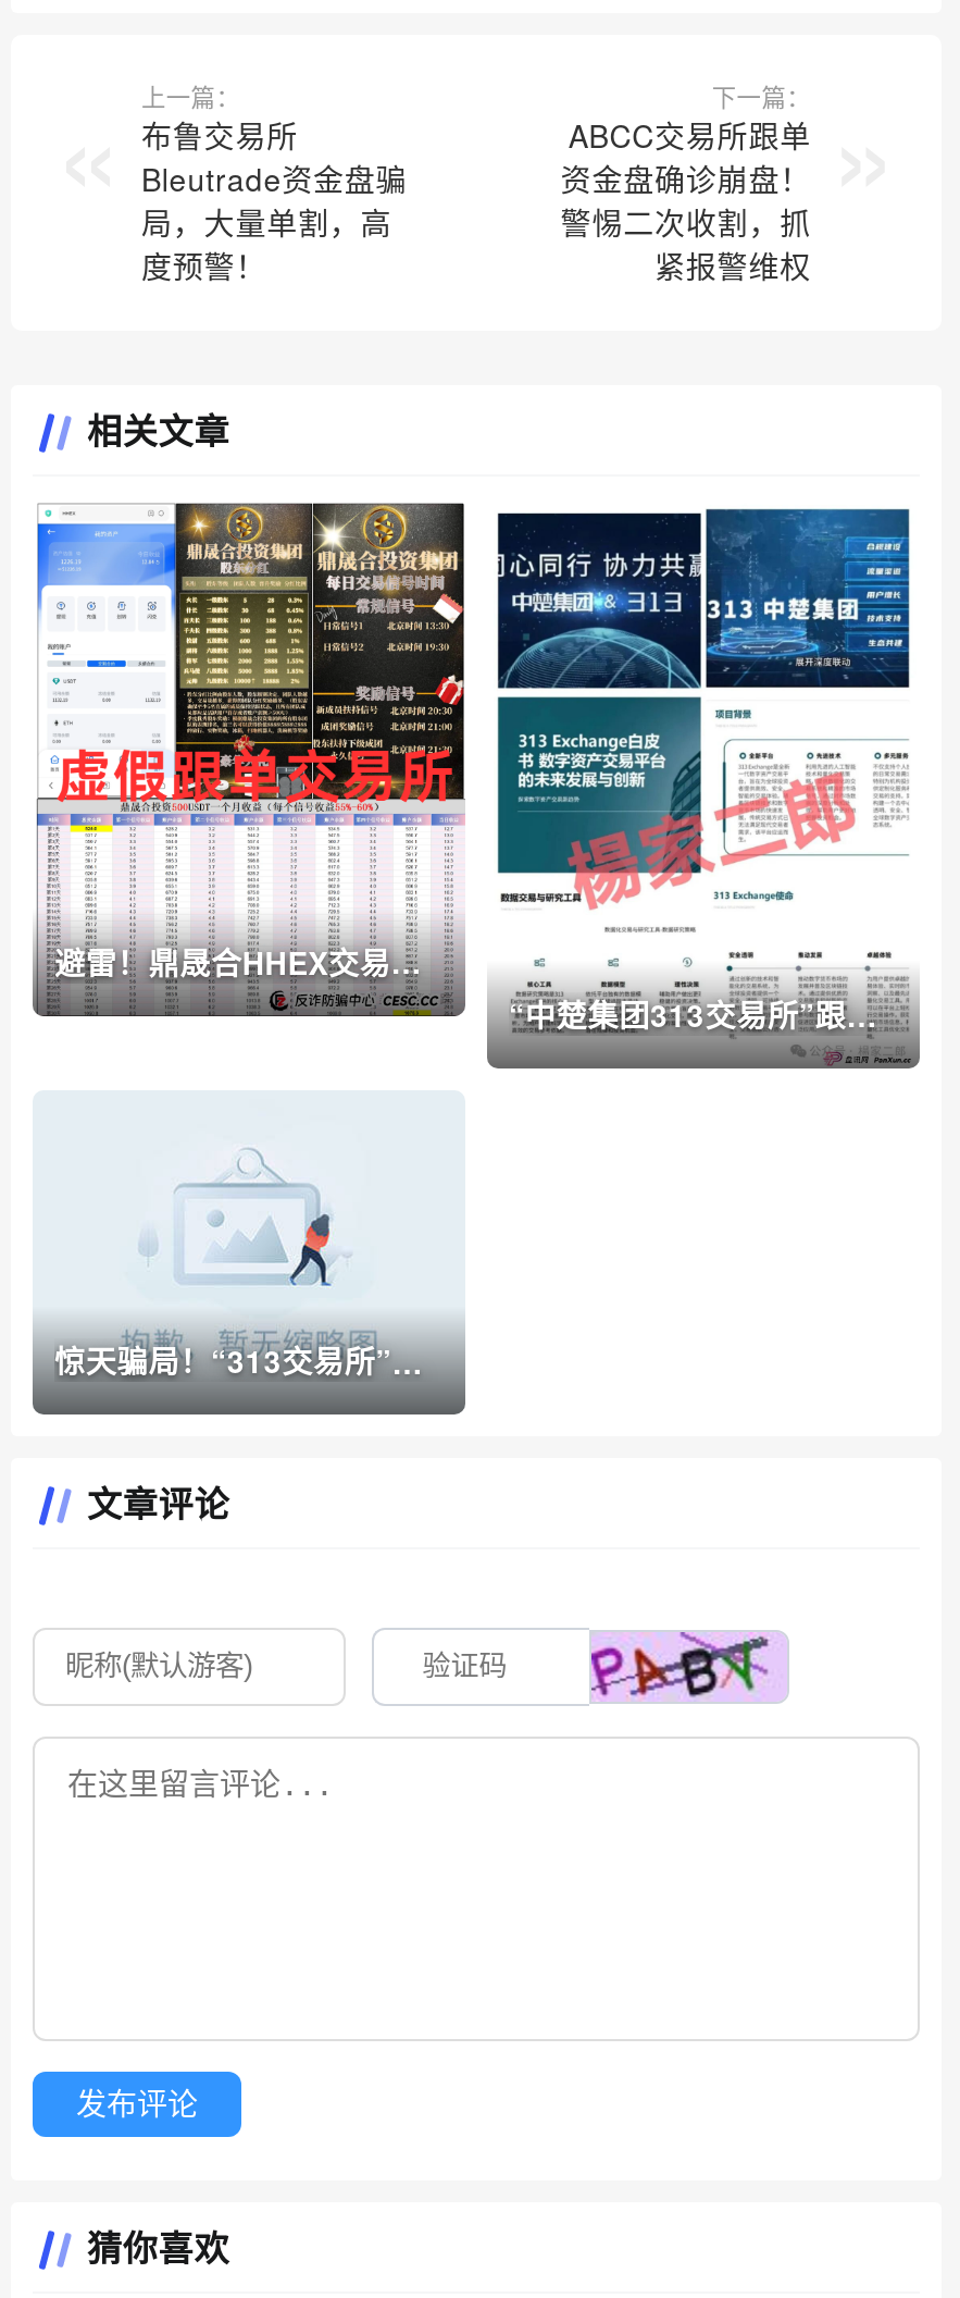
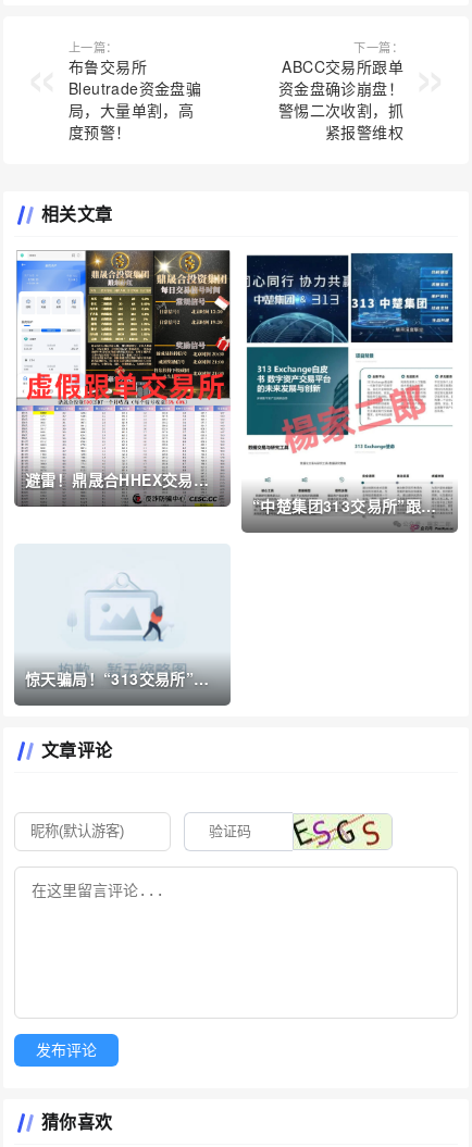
- [image]
+ [image]
